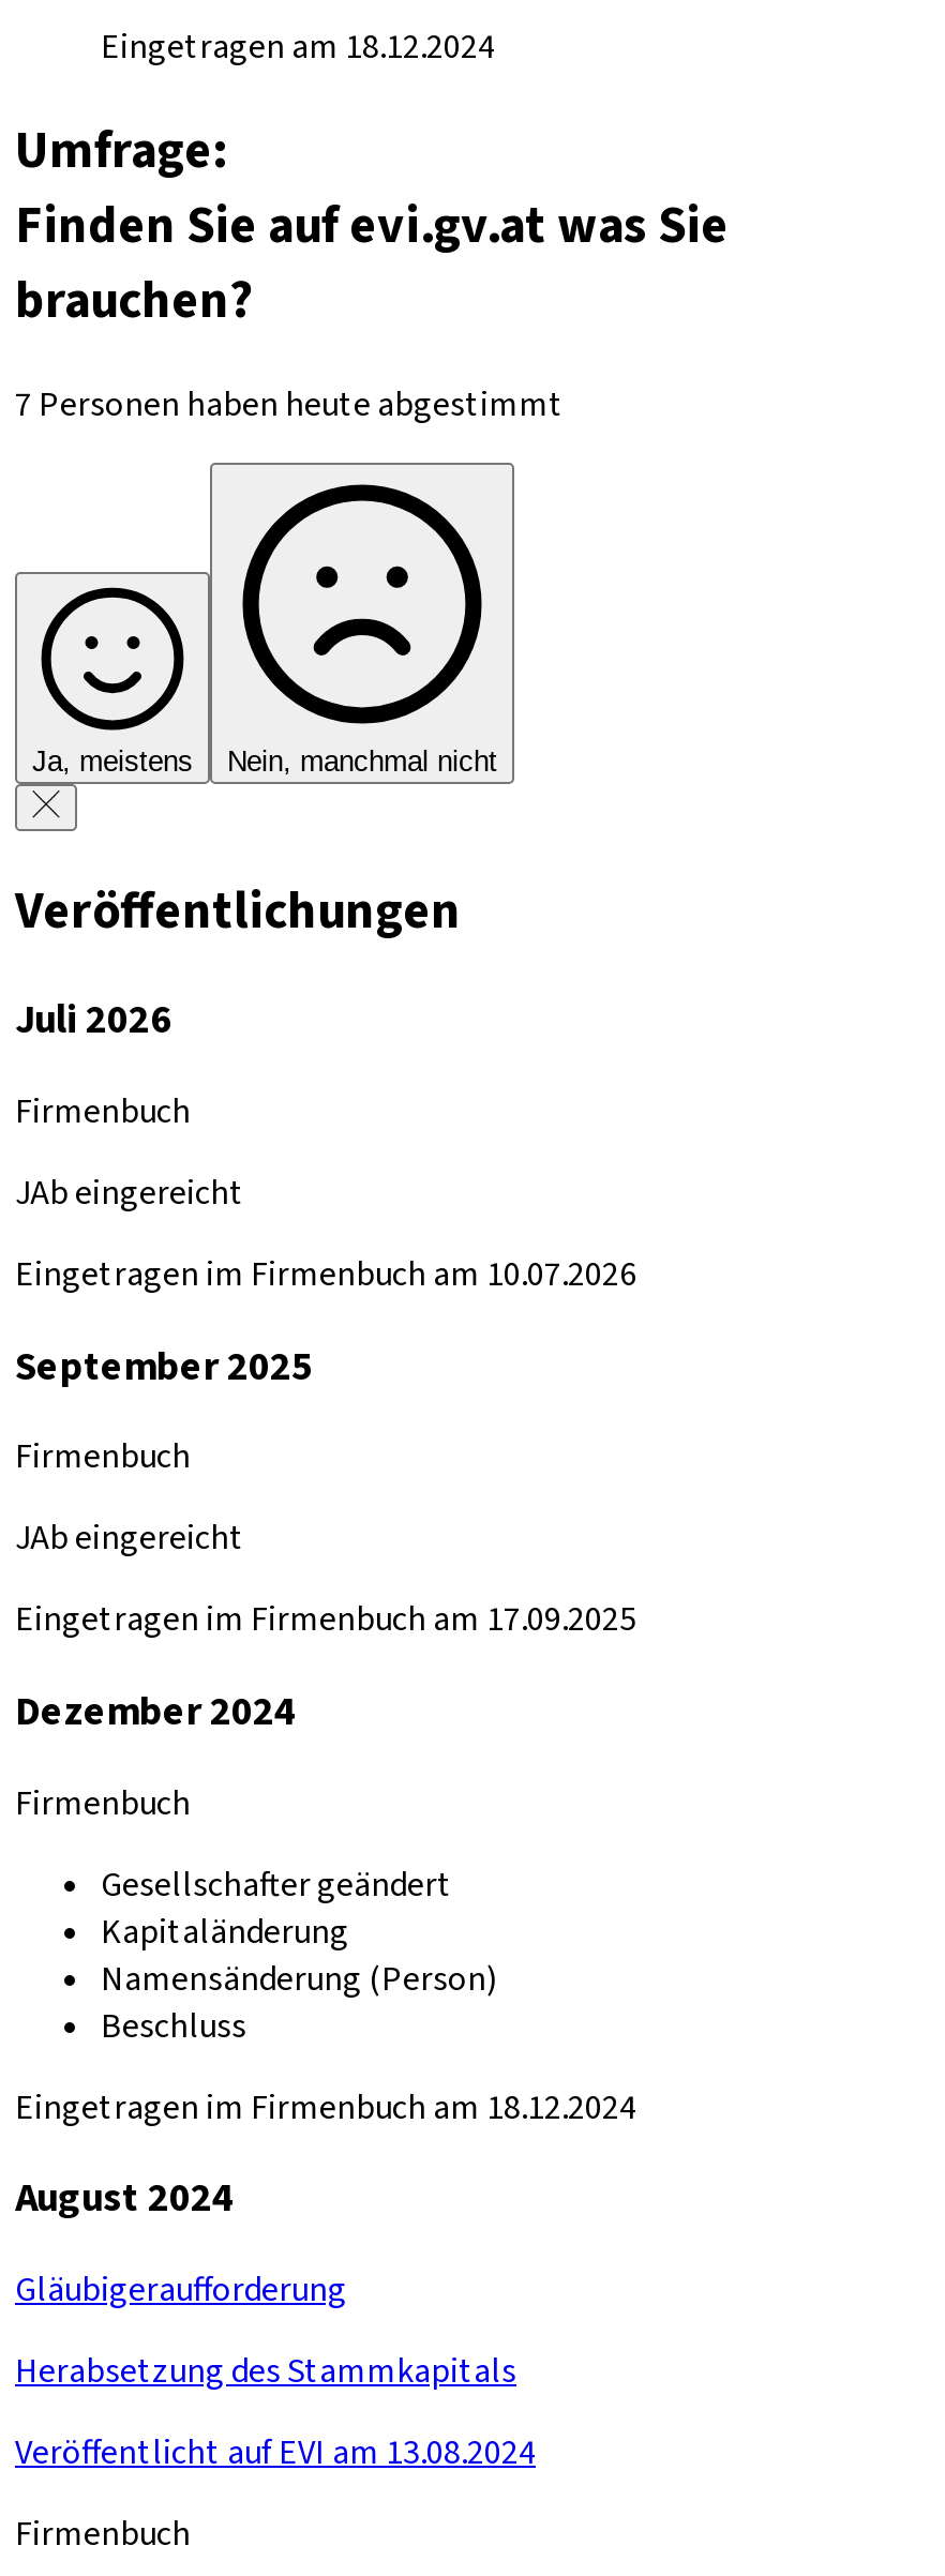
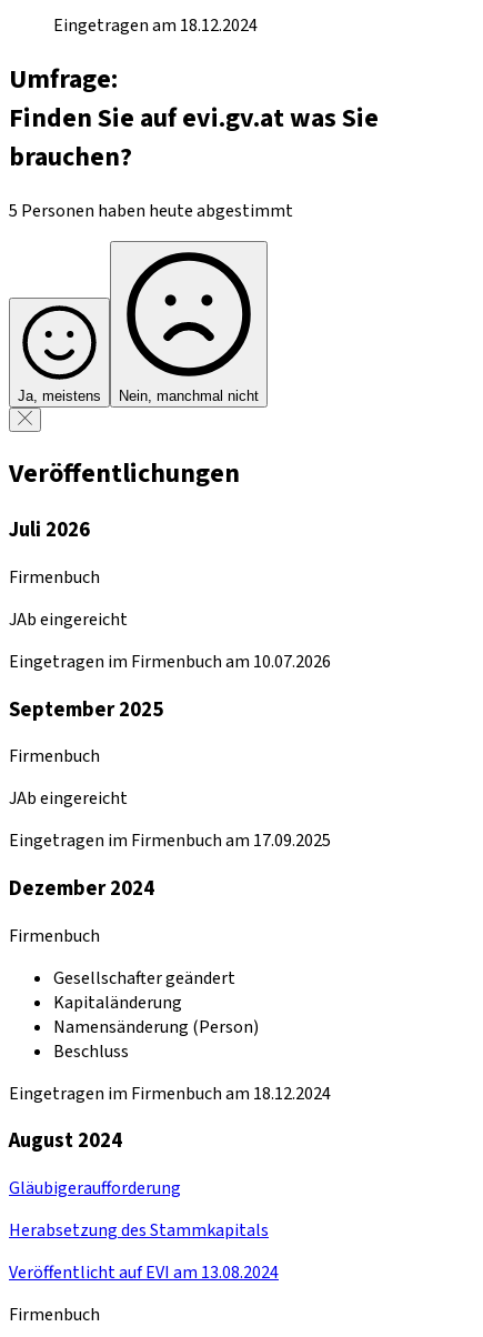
- 7 Personen haben heute abgestimmt
+ 5 Personen haben heute abgestimmt
